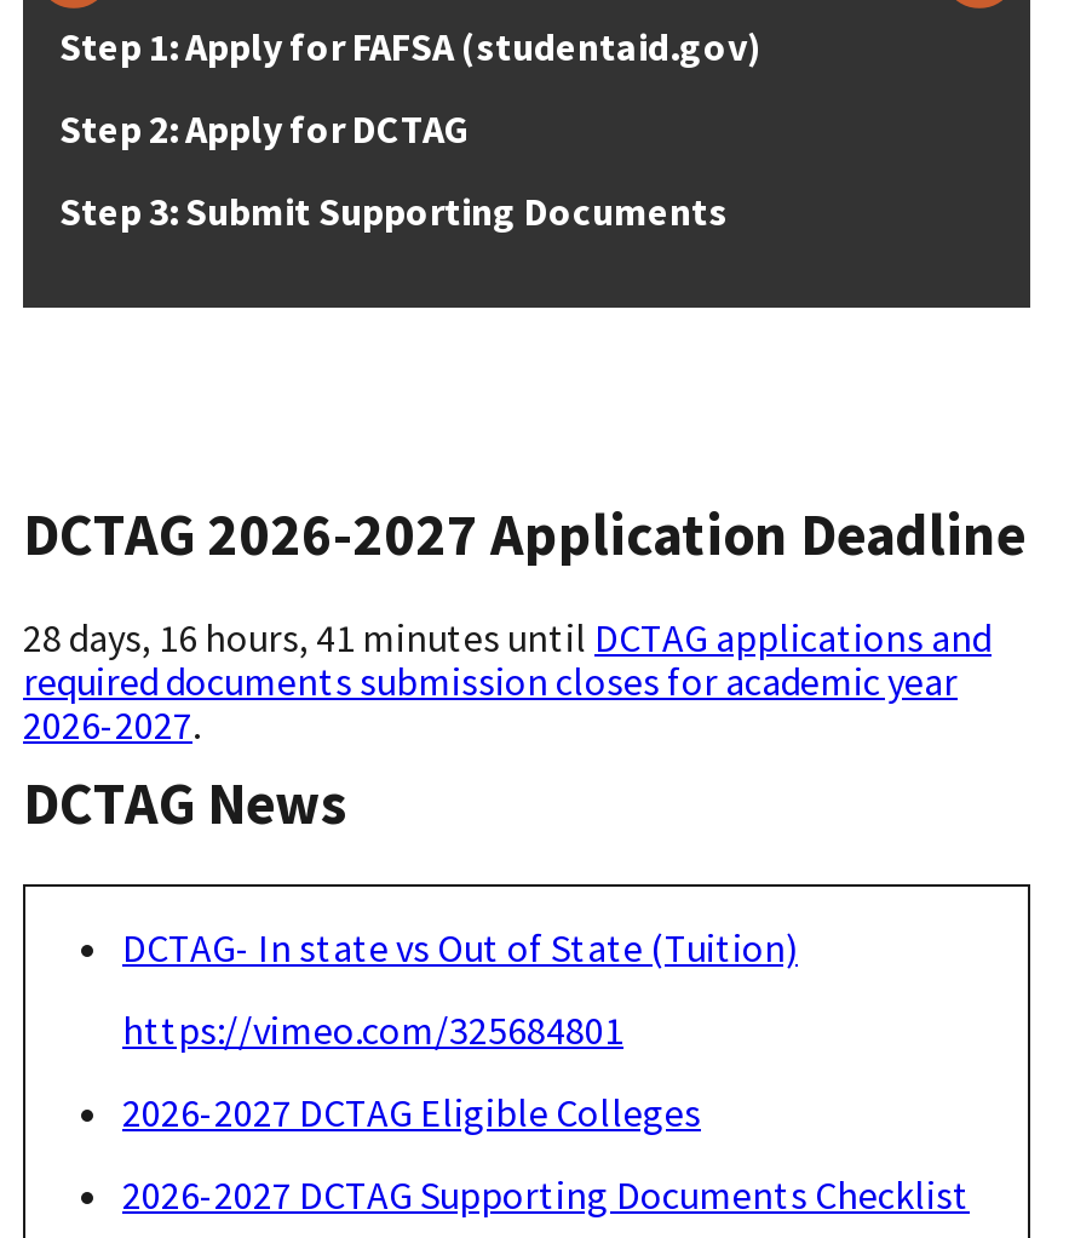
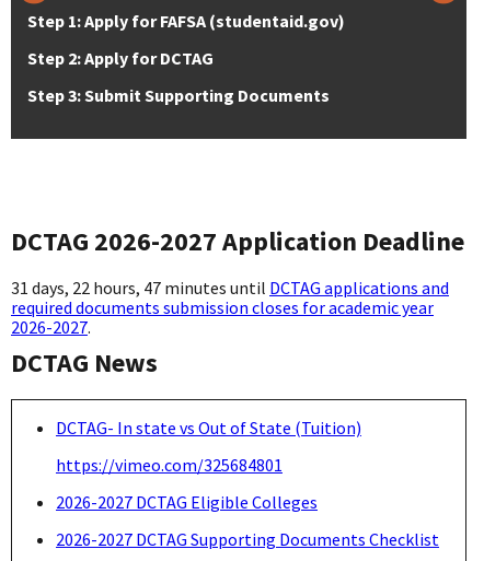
- 28 days, 16 hours, 41 minutes until DCTAG applications and
+ 31 days, 22 hours, 47 minutes until DCTAG applications and
